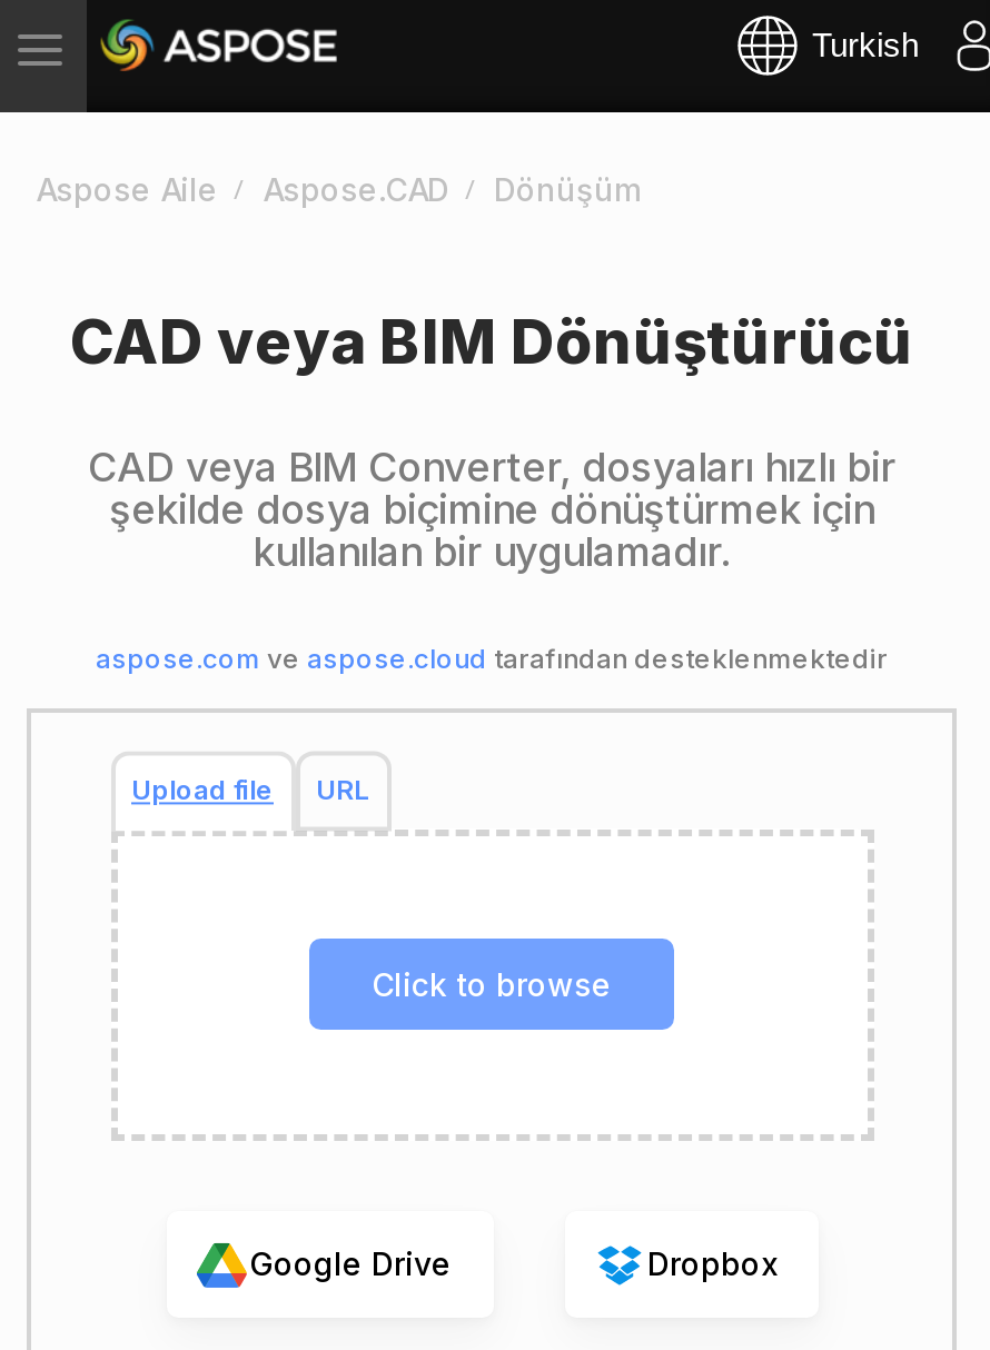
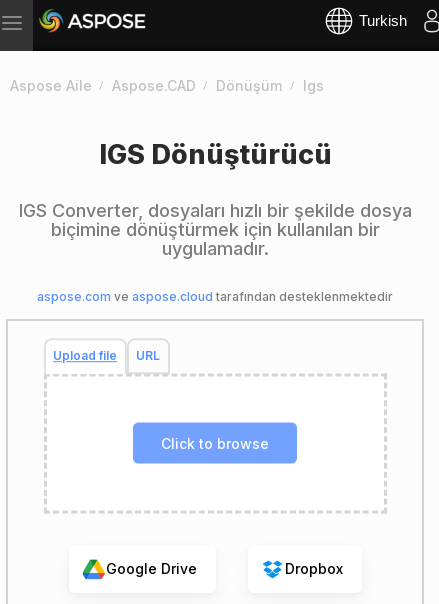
- CAD veya BIM Dönüştürücü
- CAD veya BIM Converter, dosyaları hızlı bir
- şekilde dosya biçimine dönüştürmek için
- kullanılan bir uygulamadır.
+ Igs
+ IGS Dönüştürücü
+ IGS Converter, dosyaları hızlı bir şekilde dosya
+ biçimine dönüştürmek için kullanılan bir
+ uygulamadır.
